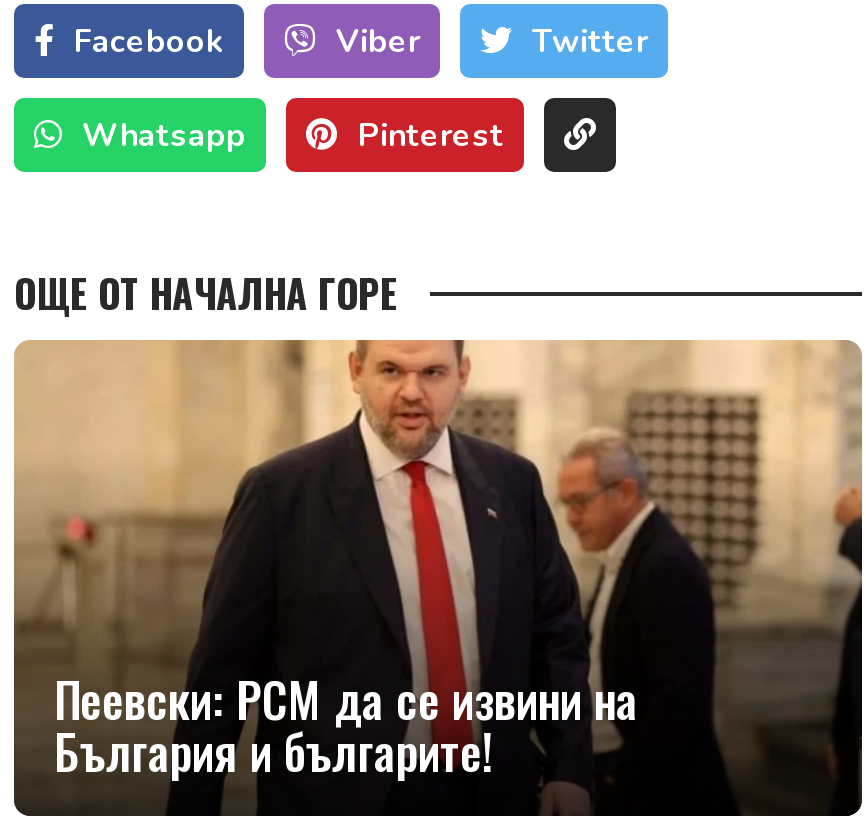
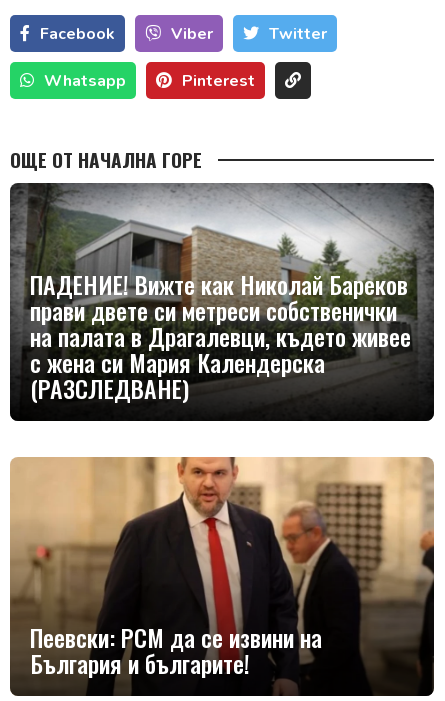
+ [image]
+ ПАДЕНИЕ! Вижте как Николай Бареков
+ прави двете си метреси собственички
+ на палата в Драгалевци, където живее
+ с жена си Мария Календерска
+ (РАЗСЛЕДВАНЕ)
